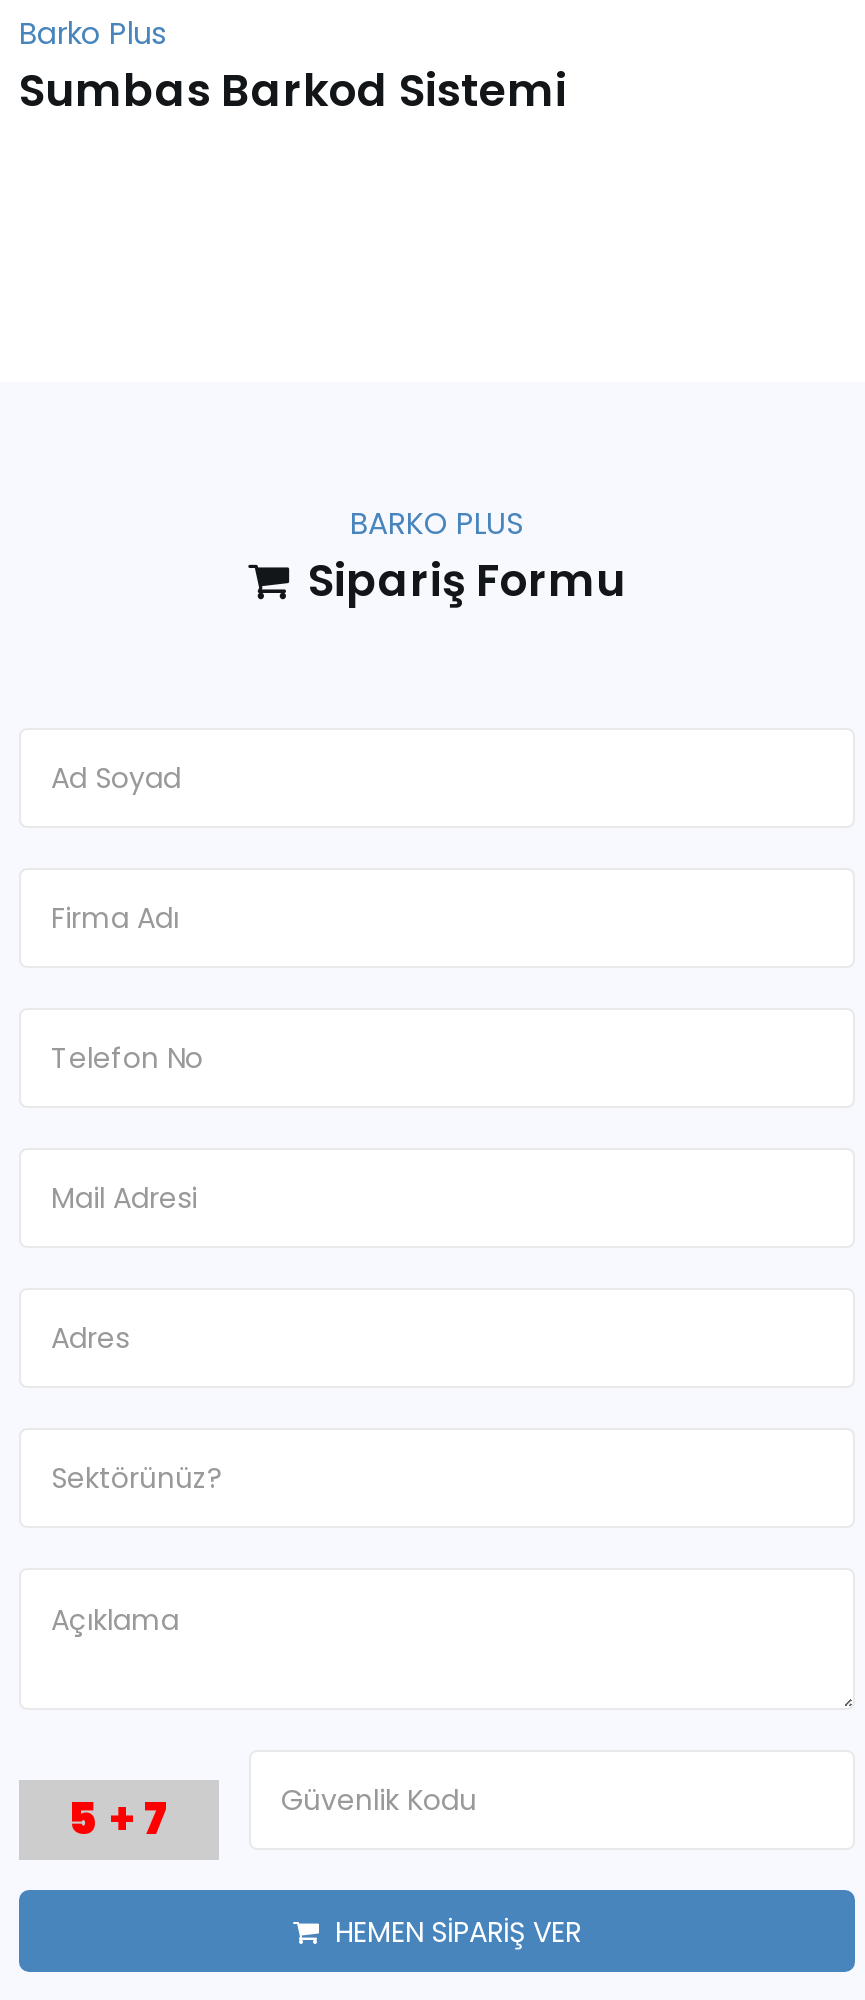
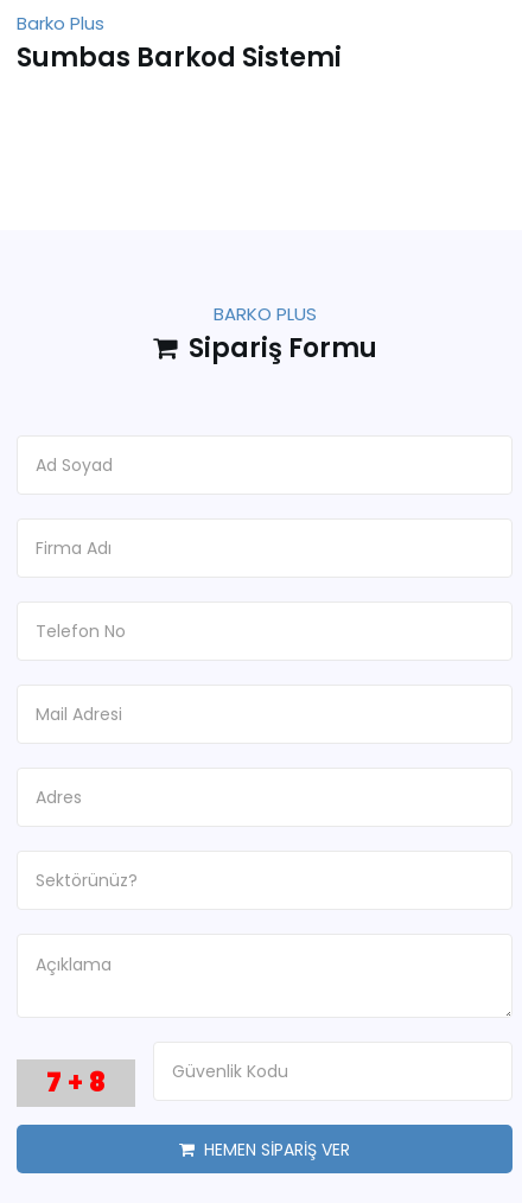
- 5 + 7
+ 7 + 8
